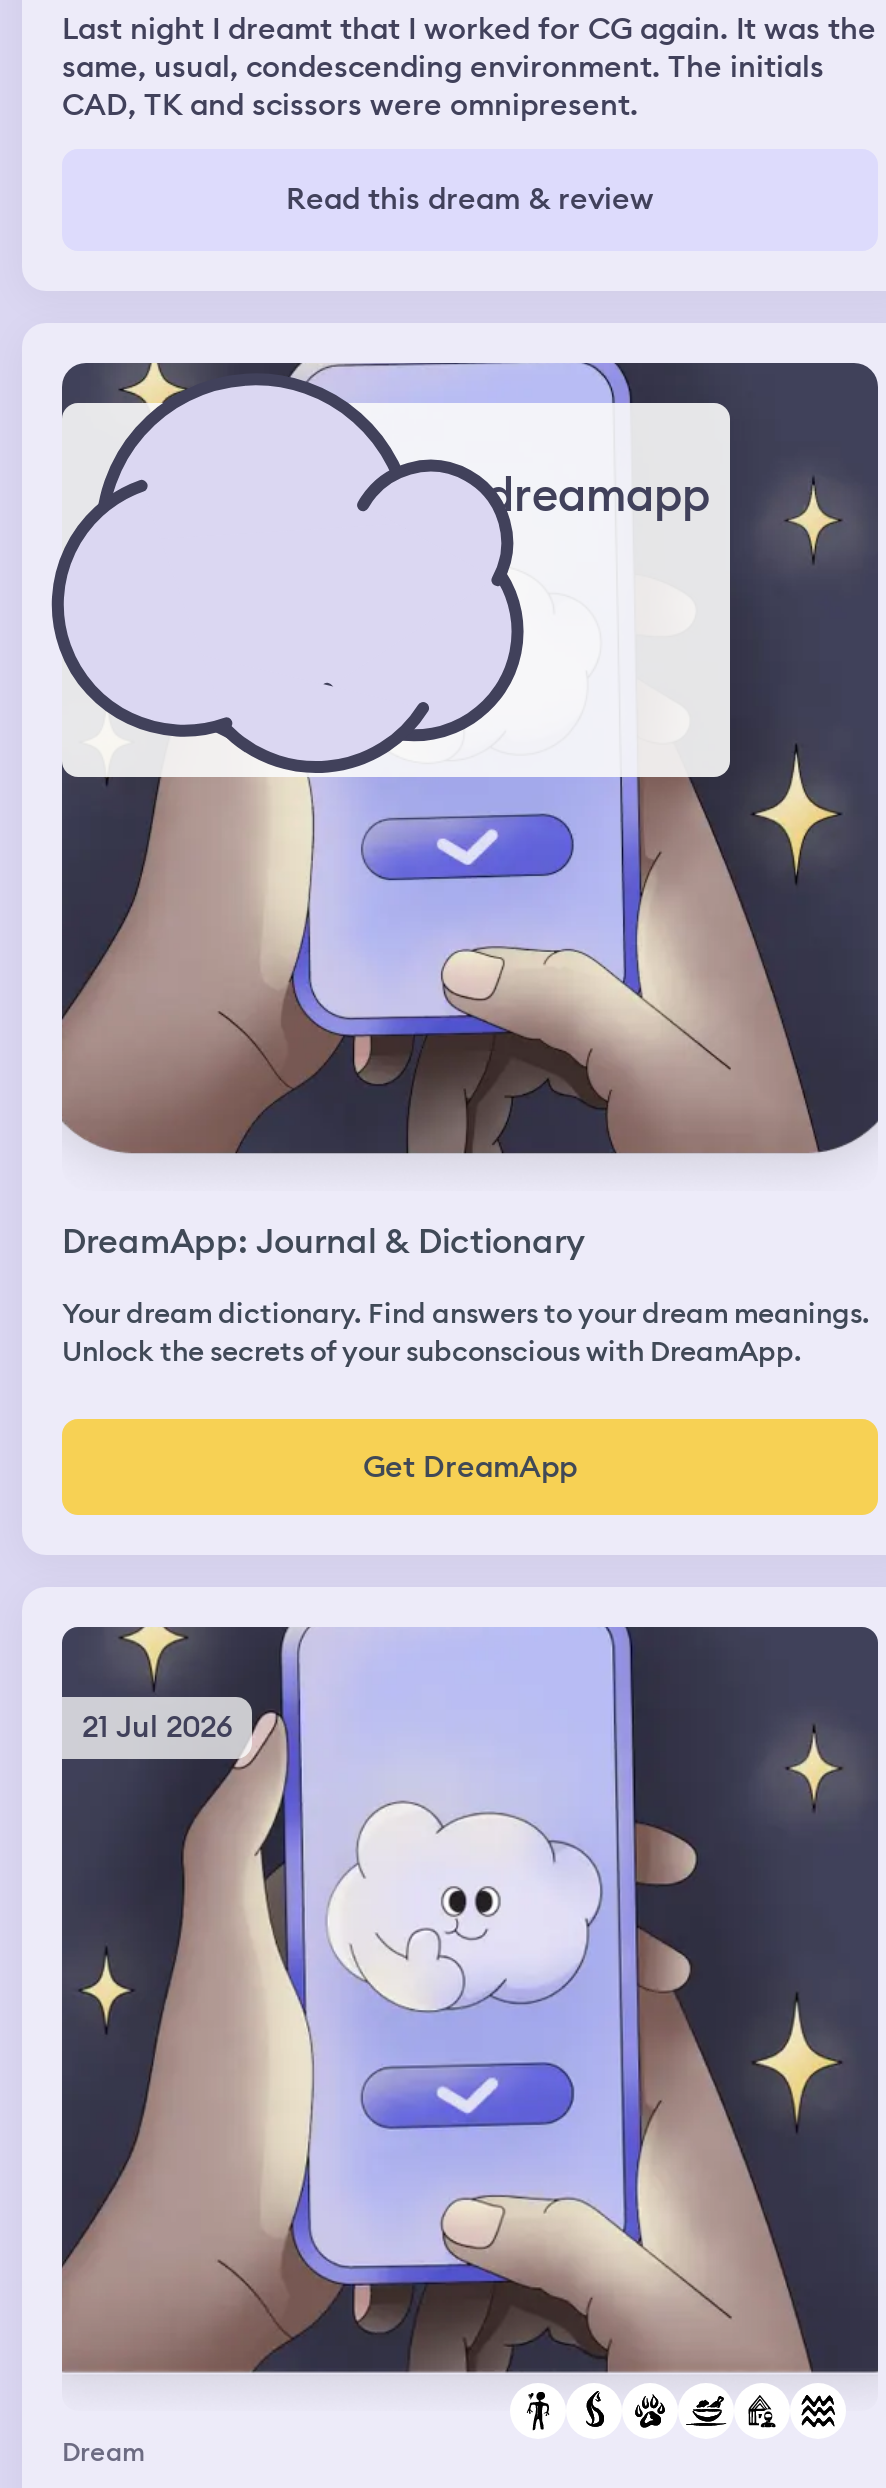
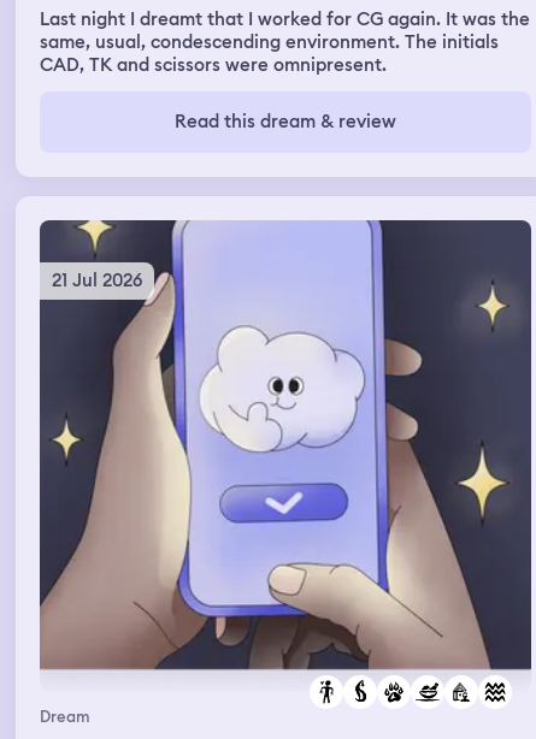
- [image]
- dreamapp

- DreamApp: Journal & Dictionary
- Your dream dictionary. Find answers to your dream meanings.
- Unlock the secrets of your subconscious with DreamApp.
- Get DreamApp
